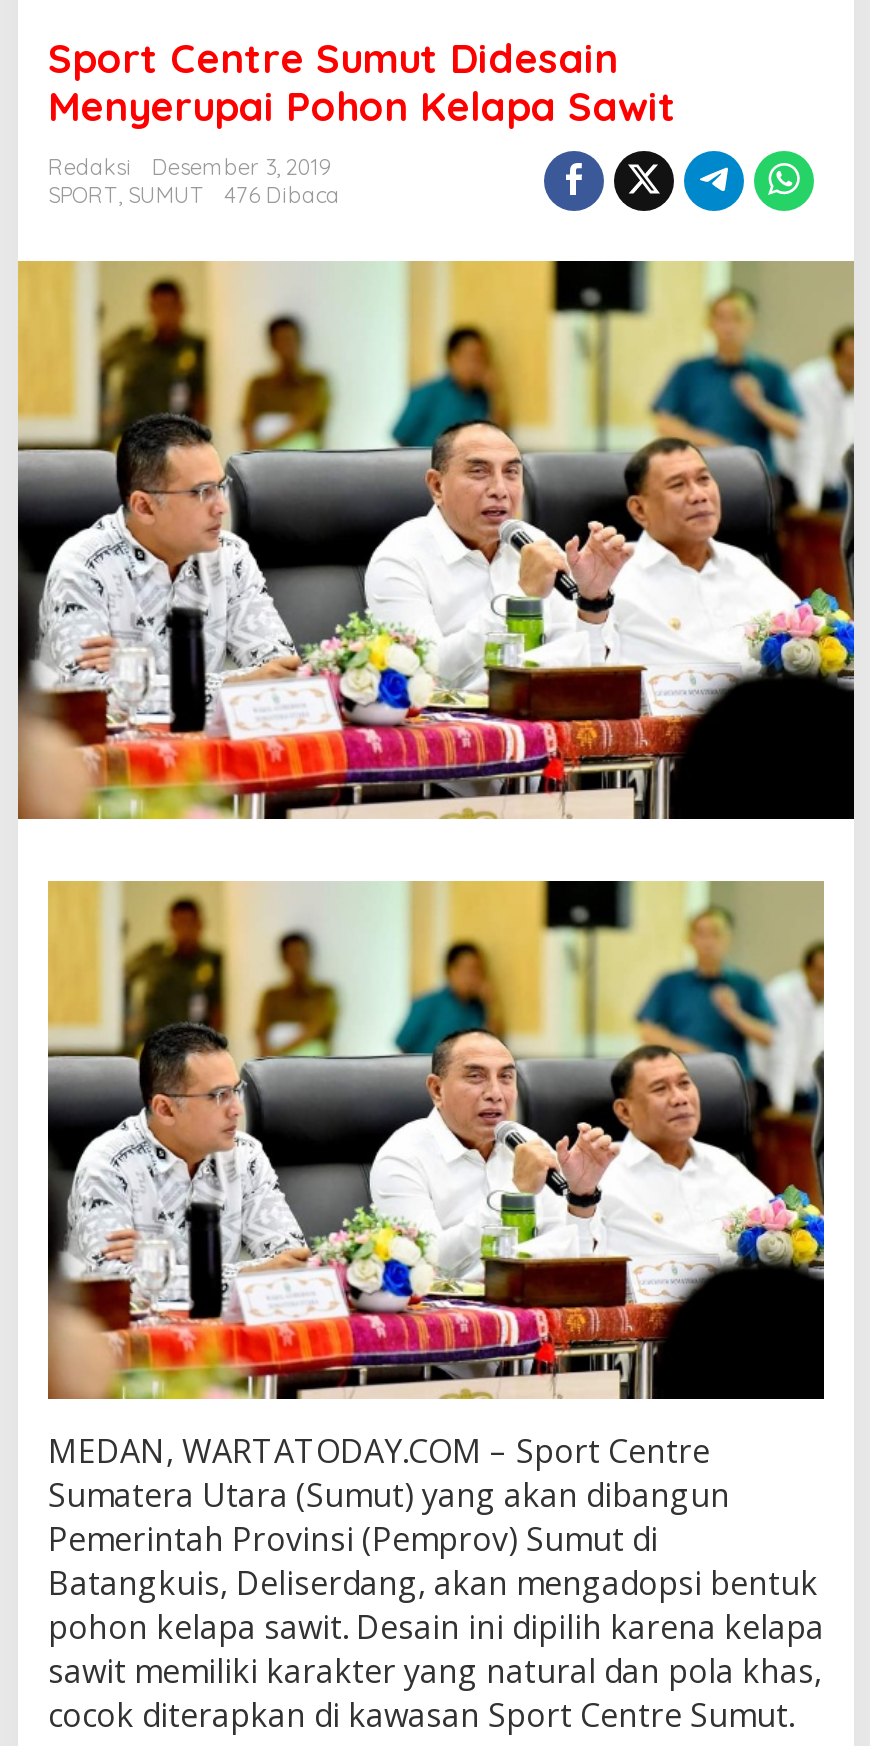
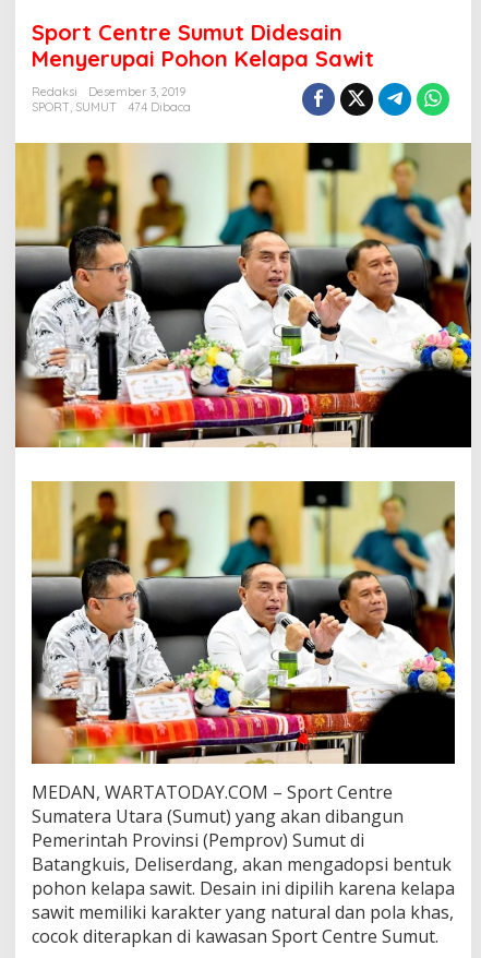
- SPORT, SUMUT 476 Dibaca
+ SPORT, SUMUT 474 Dibaca
